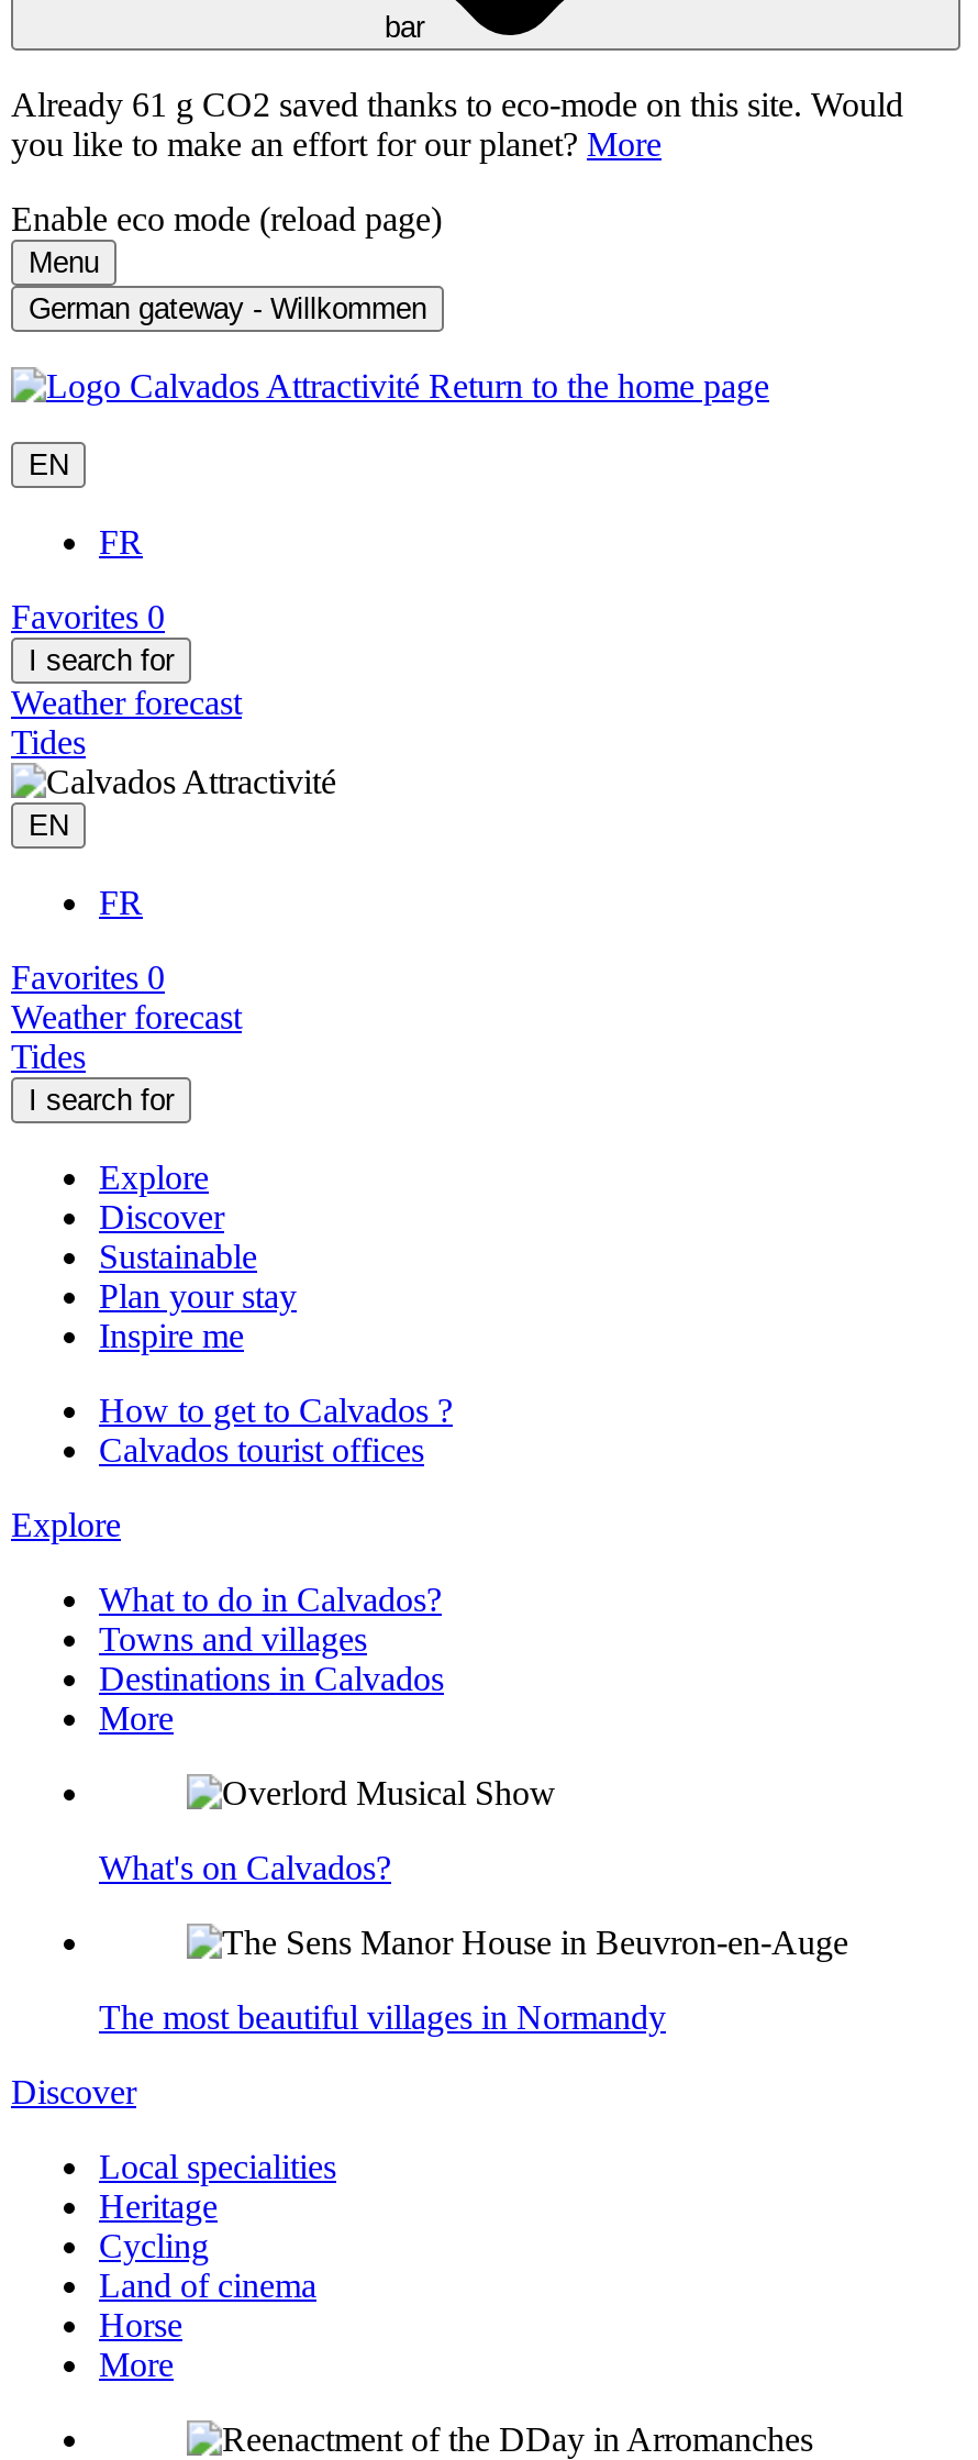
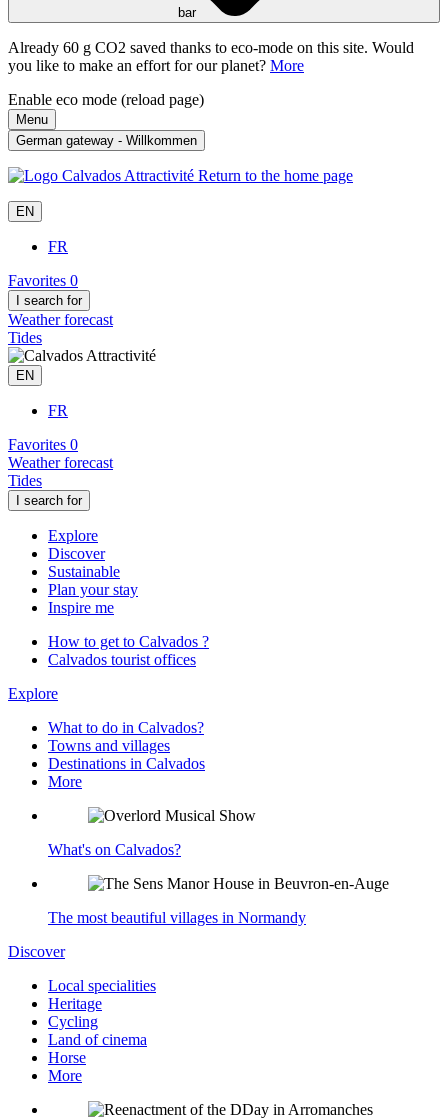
- Already 61 g CO2 saved thanks to eco-mode on this site. Would
+ Already 60 g CO2 saved thanks to eco-mode on this site. Would
